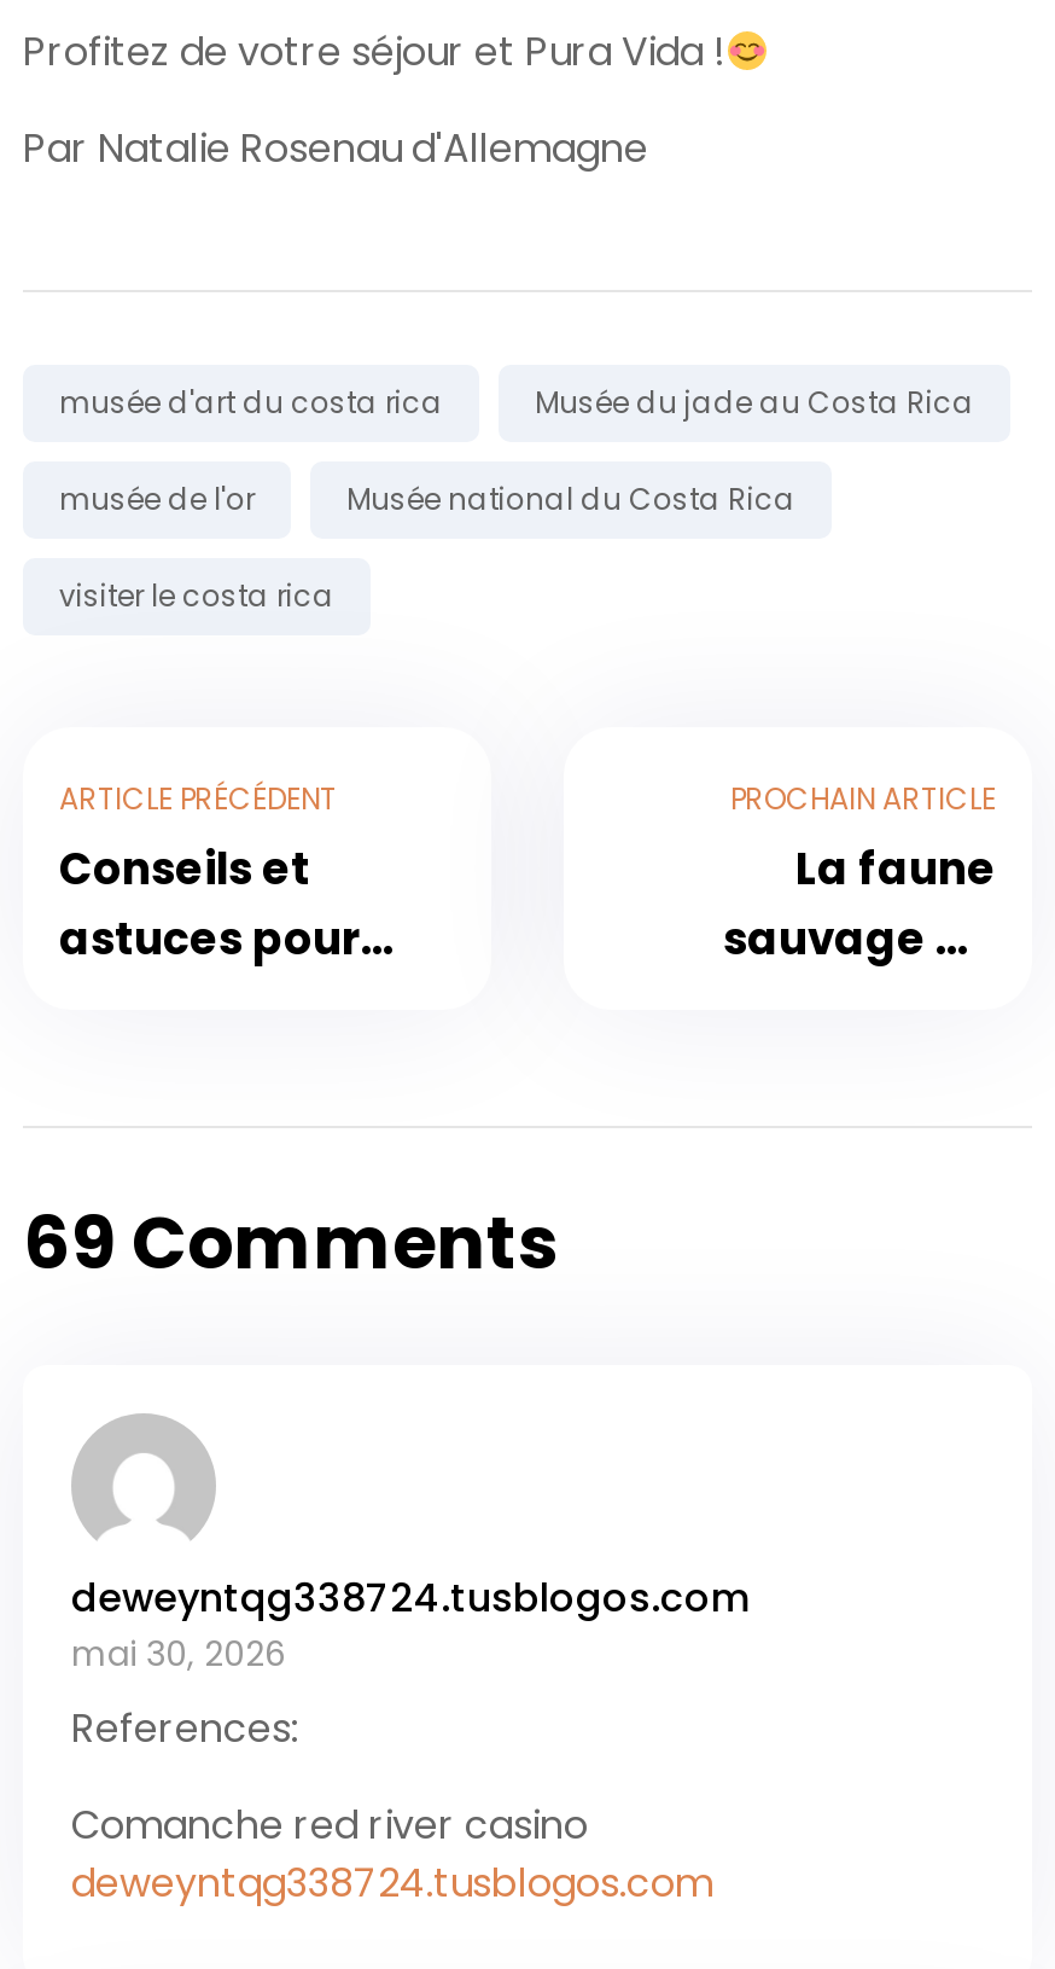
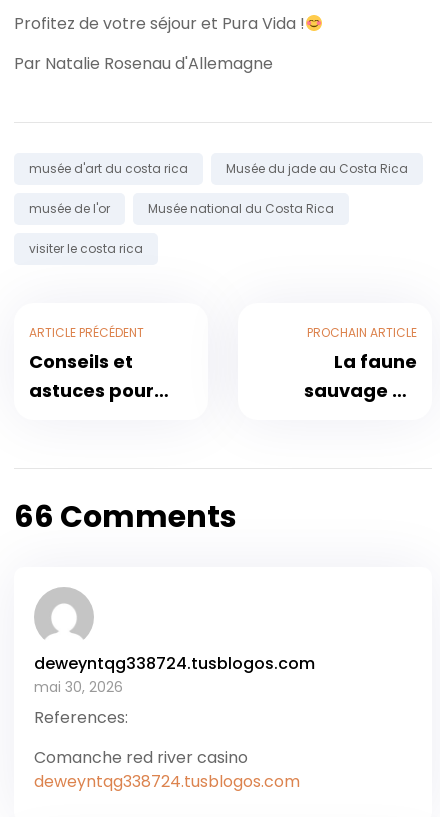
- 69 Comments
+ 66 Comments
